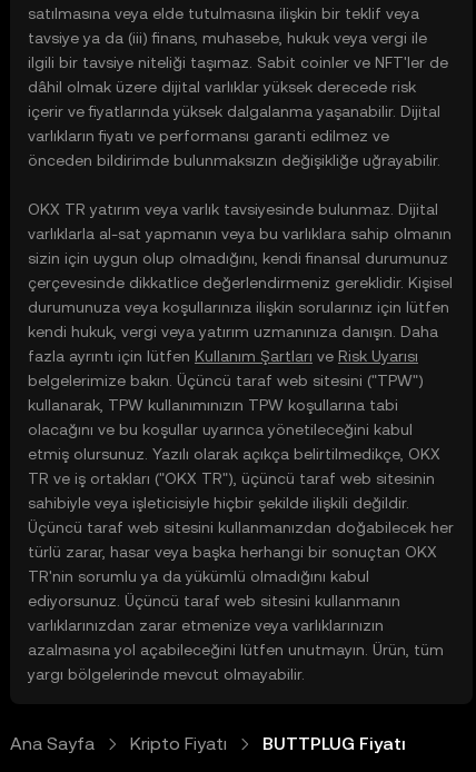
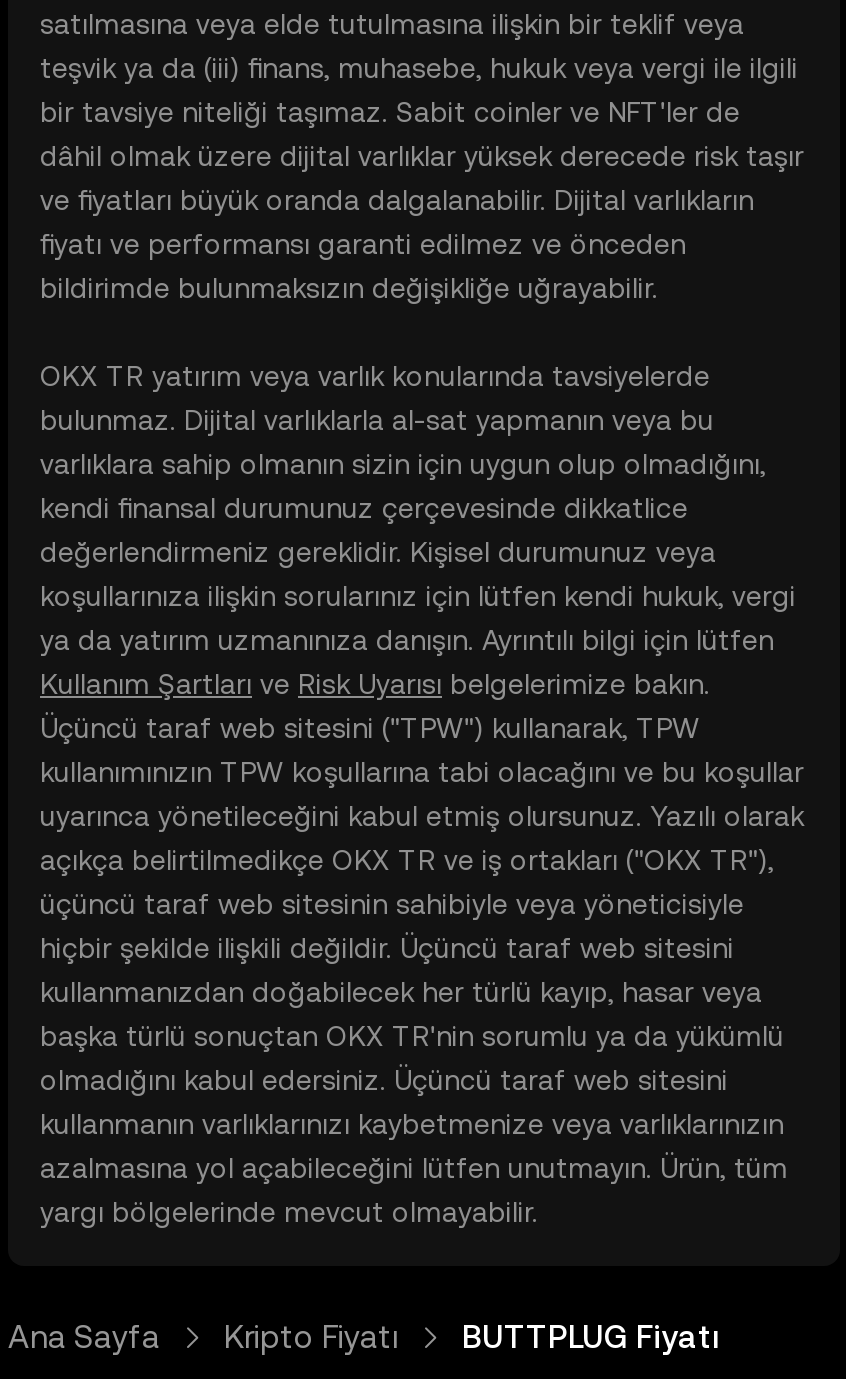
- tavsiye ya da (iii) finans, muhasebe, hukuk veya vergi ile
- ilgili bir tavsiye niteliği taşımaz. Sabit coinler ve NFT'ler de
- dâhil olmak üzere dijital varlıklar yüksek derecede risk
- içerir ve fiyatlarında yüksek dalgalanma yaşanabilir. Dijital
- varlıkların fiyatı ve performansı garanti edilmez ve
- önceden bildirimde bulunmaksızın değişikliğe uğrayabilir.
+ teşvik ya da (iii) finans, muhasebe, hukuk veya vergi ile ilgili
+ bir tavsiye niteliği taşımaz. Sabit coinler ve NFT'ler de
+ dâhil olmak üzere dijital varlıklar yüksek derecede risk taşır
+ ve fiyatları büyük oranda dalgalanabilir. Dijital varlıkların
+ fiyatı ve performansı garanti edilmez ve önceden
+ bildirimde bulunmaksızın değişikliğe uğrayabilir.

- OKX TR yatırım veya varlık tavsiyesinde bulunmaz. Dijital
- varlıklarla al-sat yapmanın veya bu varlıklara sahip olmanın
- sizin için uygun olup olmadığını, kendi finansal durumunuz
- çerçevesinde dikkatlice değerlendirmeniz gereklidir. Kişisel
- durumunuza veya koşullarınıza ilişkin sorularınız için lütfen
- kendi hukuk, vergi veya yatırım uzmanınıza danışın. Daha
- fazla ayrıntı için lütfen Kullanım Şartları ve Risk Uyarısı
- belgelerimize bakın. Üçüncü taraf web sitesini ("TPW")
- kullanarak, TPW kullanımınızın TPW koşullarına tabi
- olacağını ve bu koşullar uyarınca yönetileceğini kabul
- etmiş olursunuz. Yazılı olarak açıkça belirtilmedikçe, OKX
- TR ve iş ortakları ("OKX TR"), üçüncü taraf web sitesinin
- sahibiyle veya işleticisiyle hiçbir şekilde ilişkili değildir.
- Üçüncü taraf web sitesini kullanmanızdan doğabilecek her
- türlü zarar, hasar veya başka herhangi bir sonuçtan OKX
- TR'nin sorumlu ya da yükümlü olmadığını kabul
- ediyorsunuz. Üçüncü taraf web sitesini kullanmanın
- varlıklarınızdan zarar etmenize veya varlıklarınızın
+ OKX TR yatırım veya varlık konularında tavsiyelerde
+ bulunmaz. Dijital varlıklarla al-sat yapmanın veya bu
+ varlıklara sahip olmanın sizin için uygun olup olmadığını,
+ kendi finansal durumunuz çerçevesinde dikkatlice
+ değerlendirmeniz gereklidir. Kişisel durumunuz veya
+ koşullarınıza ilişkin sorularınız için lütfen kendi hukuk, vergi
+ ya da yatırım uzmanınıza danışın. Ayrıntılı bilgi için lütfen
+ Kullanım Şartları ve Risk Uyarısı belgelerimize bakın.
+ Üçüncü taraf web sitesini ("TPW") kullanarak, TPW
+ kullanımınızın TPW koşullarına tabi olacağını ve bu koşullar
+ uyarınca yönetileceğini kabul etmiş olursunuz. Yazılı olarak
+ açıkça belirtilmedikçe OKX TR ve iş ortakları ("OKX TR"),
+ üçüncü taraf web sitesinin sahibiyle veya yöneticisiyle
+ hiçbir şekilde ilişkili değildir. Üçüncü taraf web sitesini
+ kullanmanızdan doğabilecek her türlü kayıp, hasar veya
+ başka türlü sonuçtan OKX TR'nin sorumlu ya da yükümlü
+ olmadığını kabul edersiniz. Üçüncü taraf web sitesini
+ kullanmanın varlıklarınızı kaybetmenize veya varlıklarınızın
